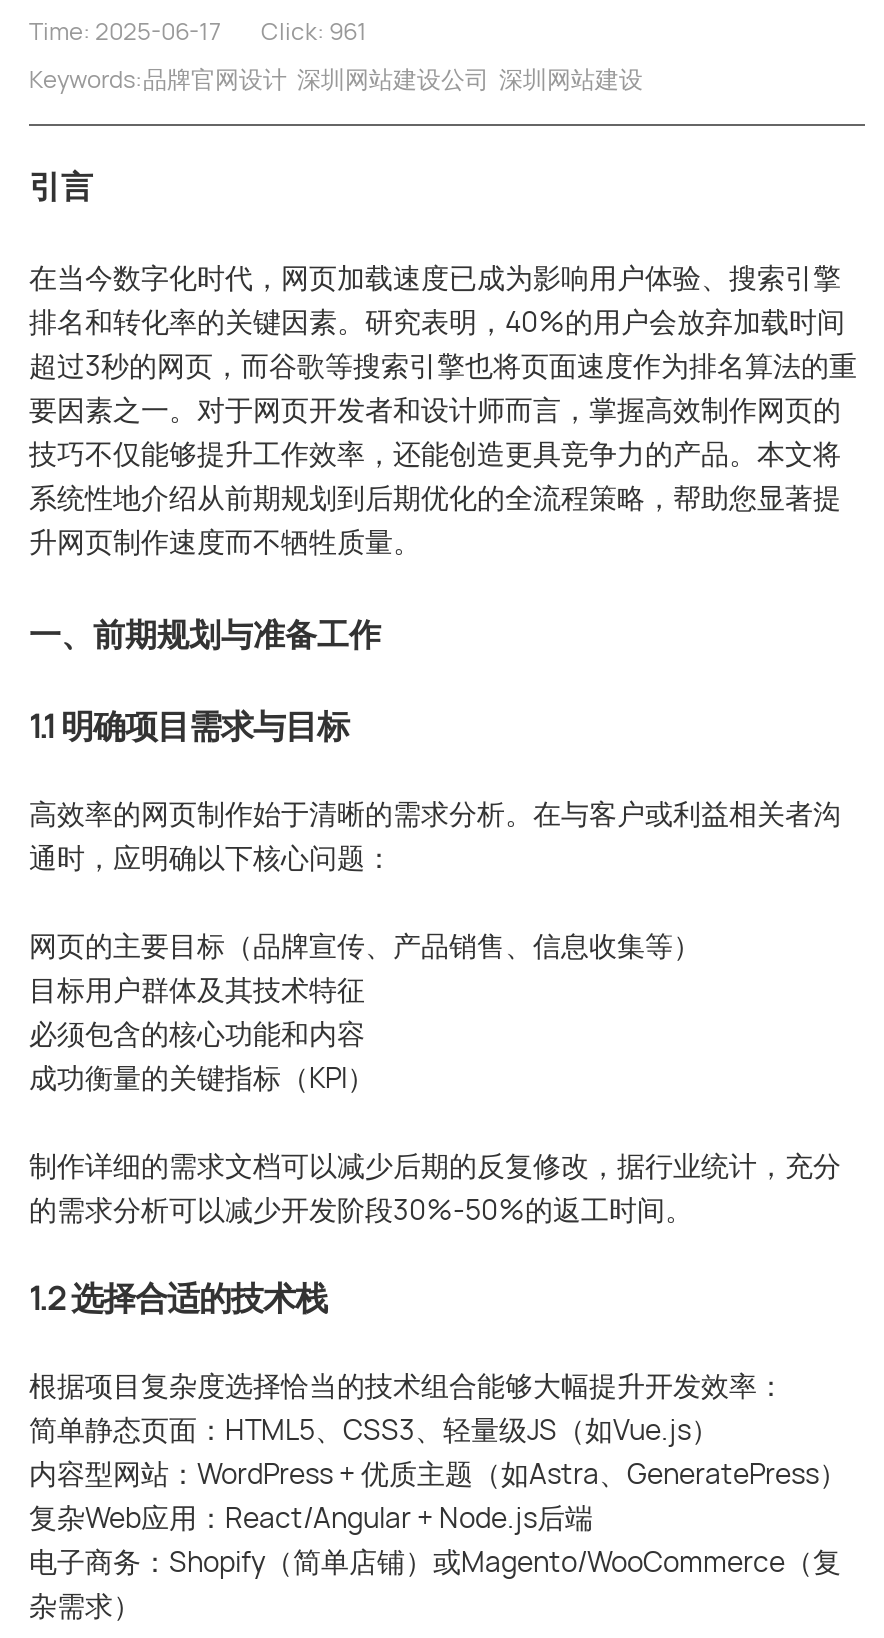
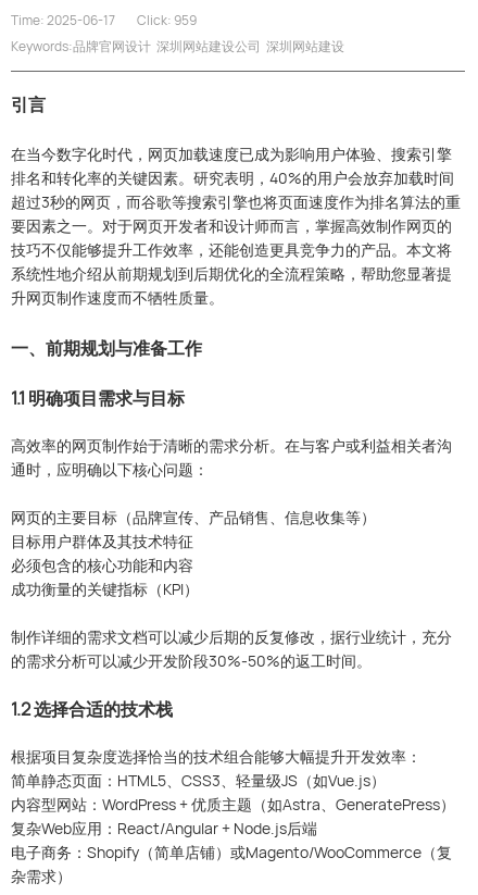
- Time: 2025-06-17 Click: 961
+ Time: 2025-06-17 Click: 959
